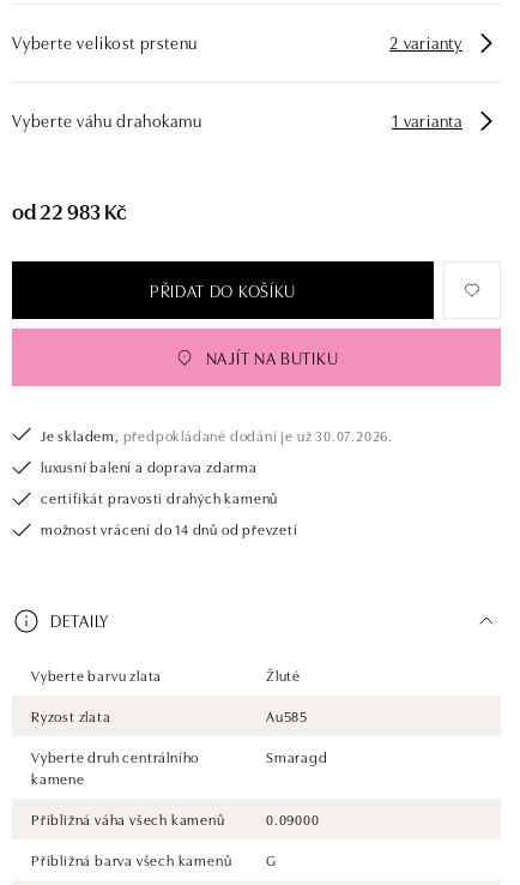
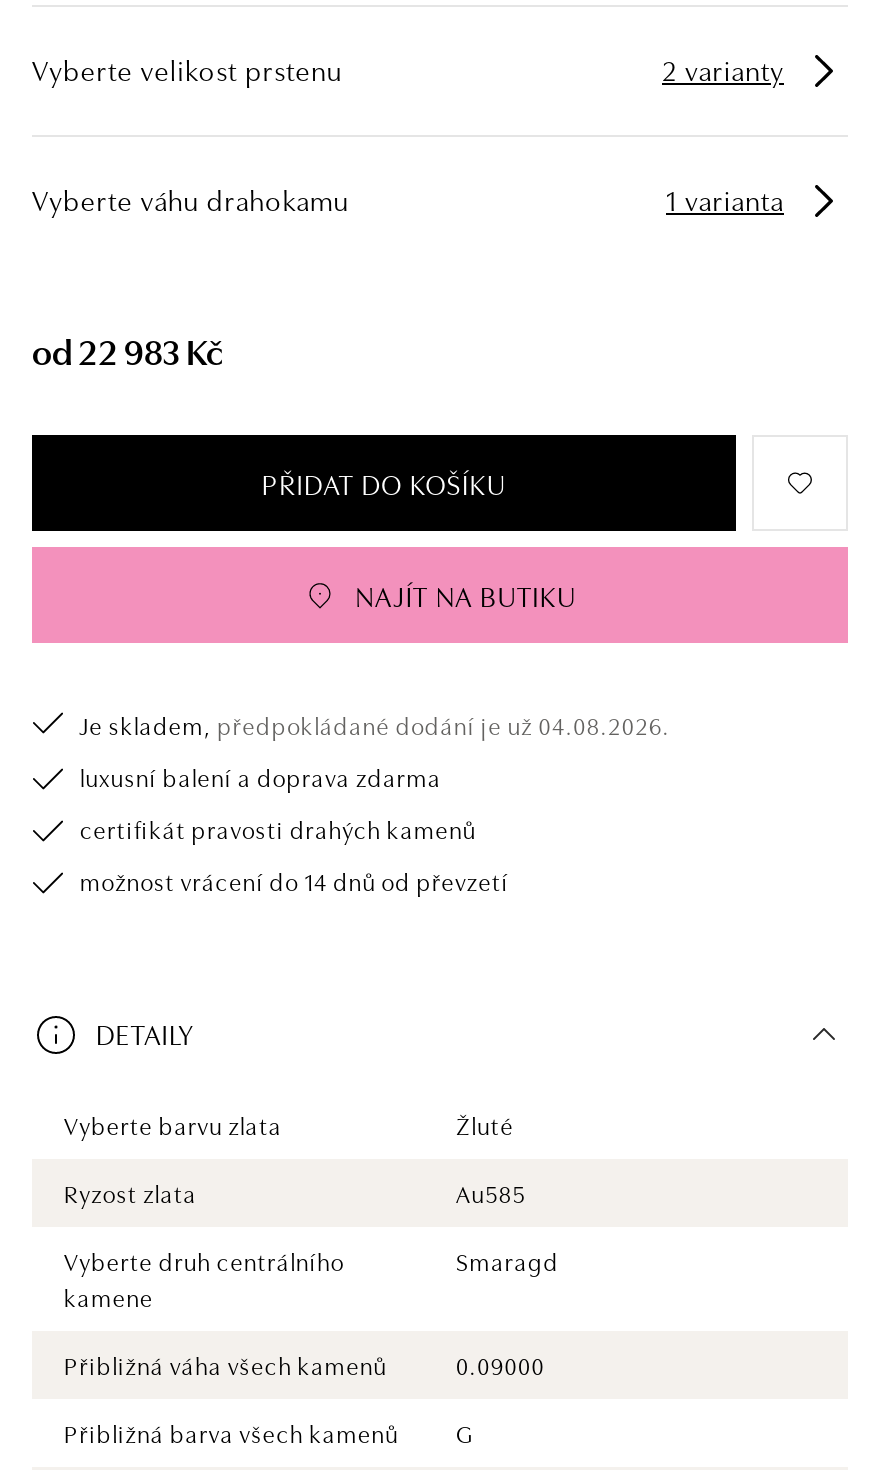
- Je skladem, předpokládané dodání je už 30.07.2026.
+ Je skladem, předpokládané dodání je už 04.08.2026.
